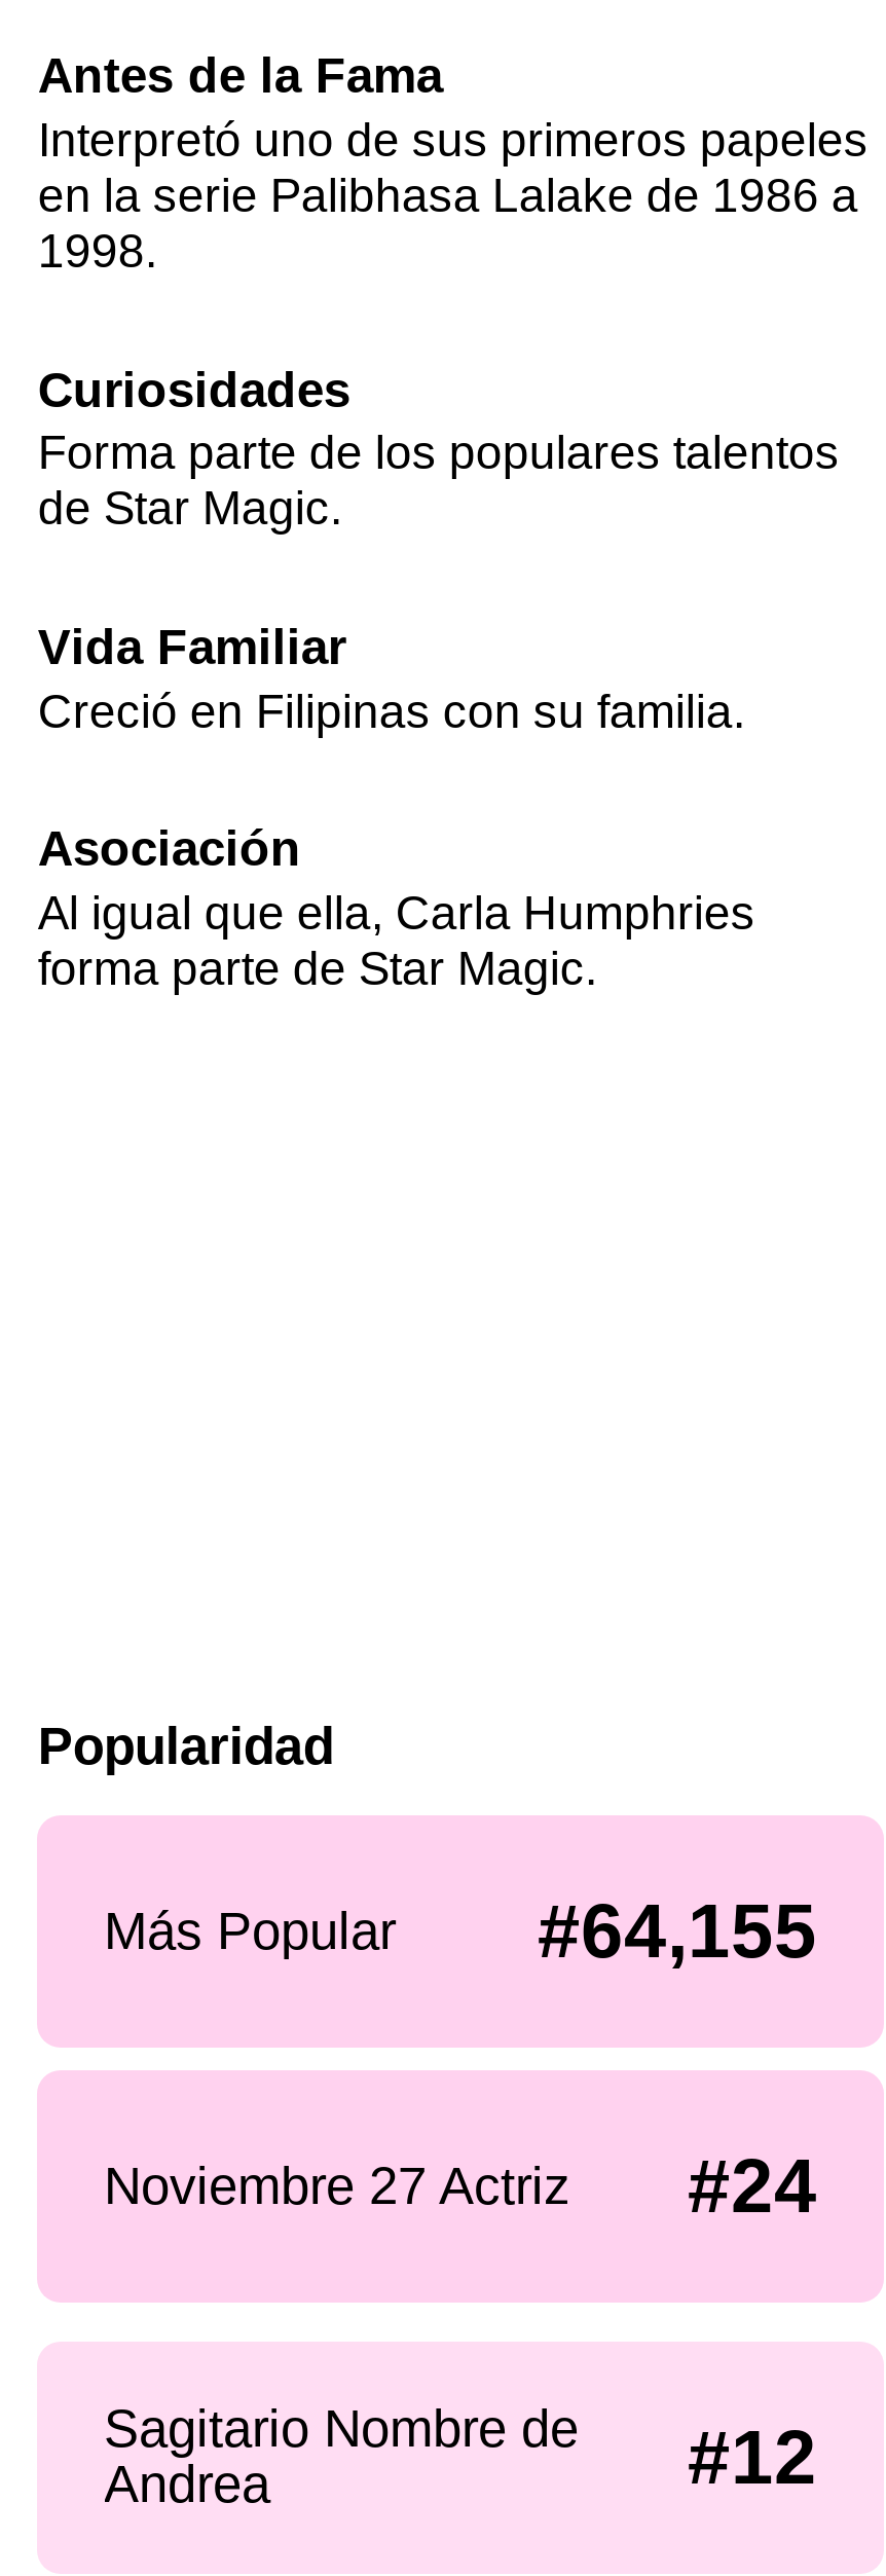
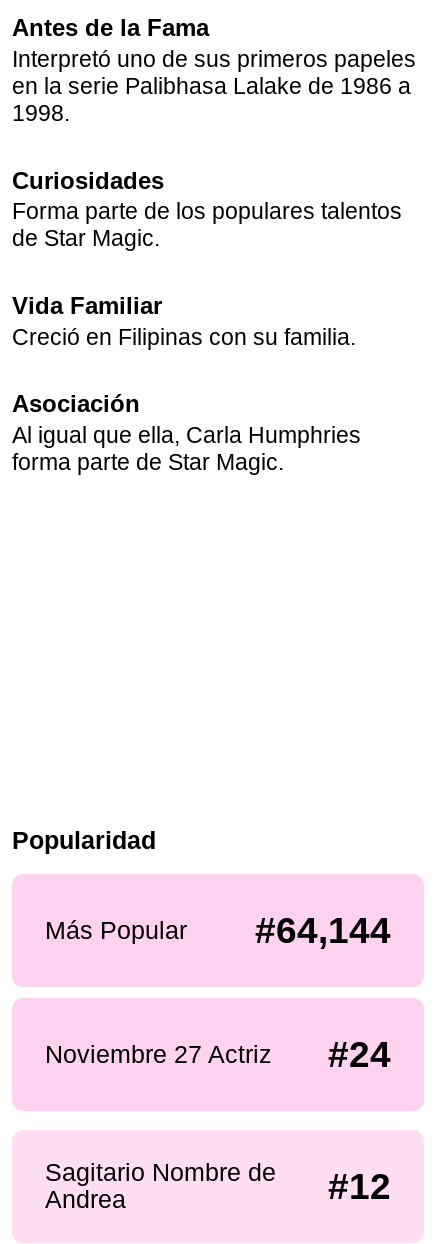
- #64,155
+ #64,144
